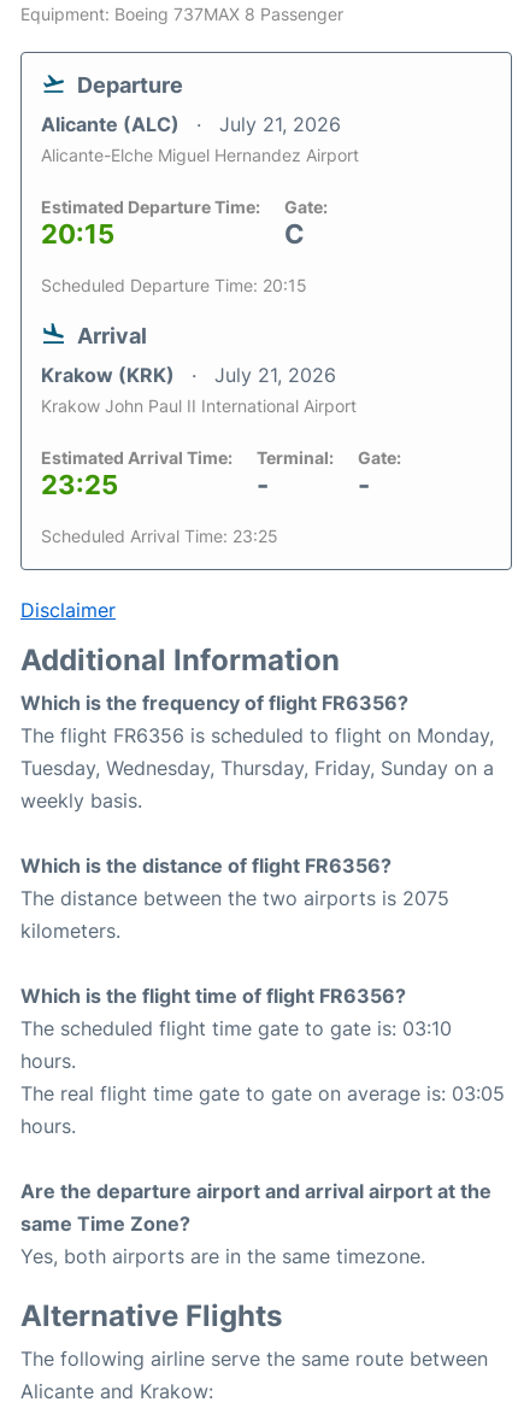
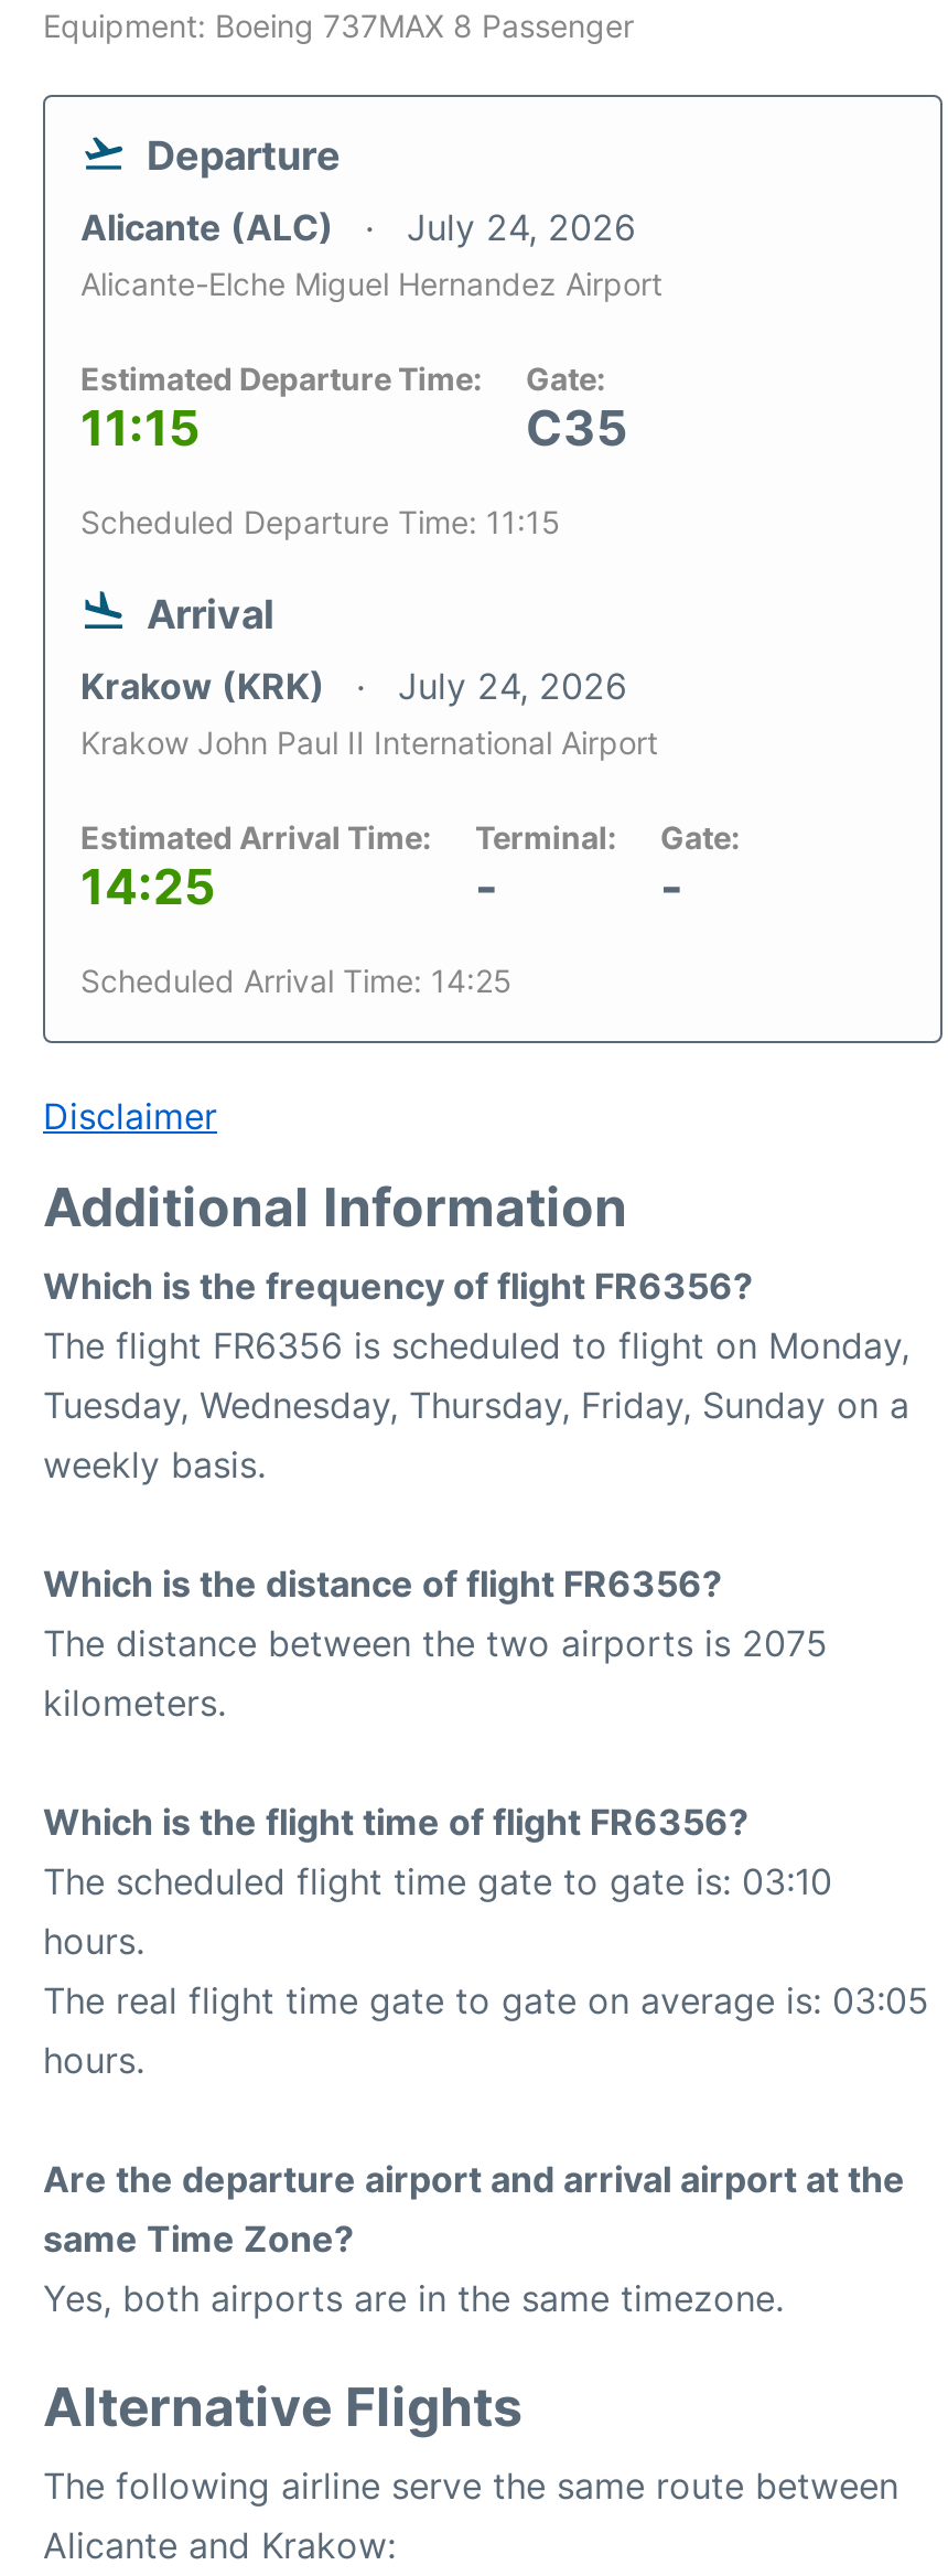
- Alicante (ALC) July 21, 2026
+ Alicante (ALC) July 24, 2026

- 20:15
+ 11:15

- C
+ C35

- Scheduled Departure Time: 20:15
+ Scheduled Departure Time: 11:15

- Krakow (KRK) July 21, 2026
+ Krakow (KRK) July 24, 2026

- 23:25
+ 14:25

- Scheduled Arrival Time: 23:25
+ Scheduled Arrival Time: 14:25
